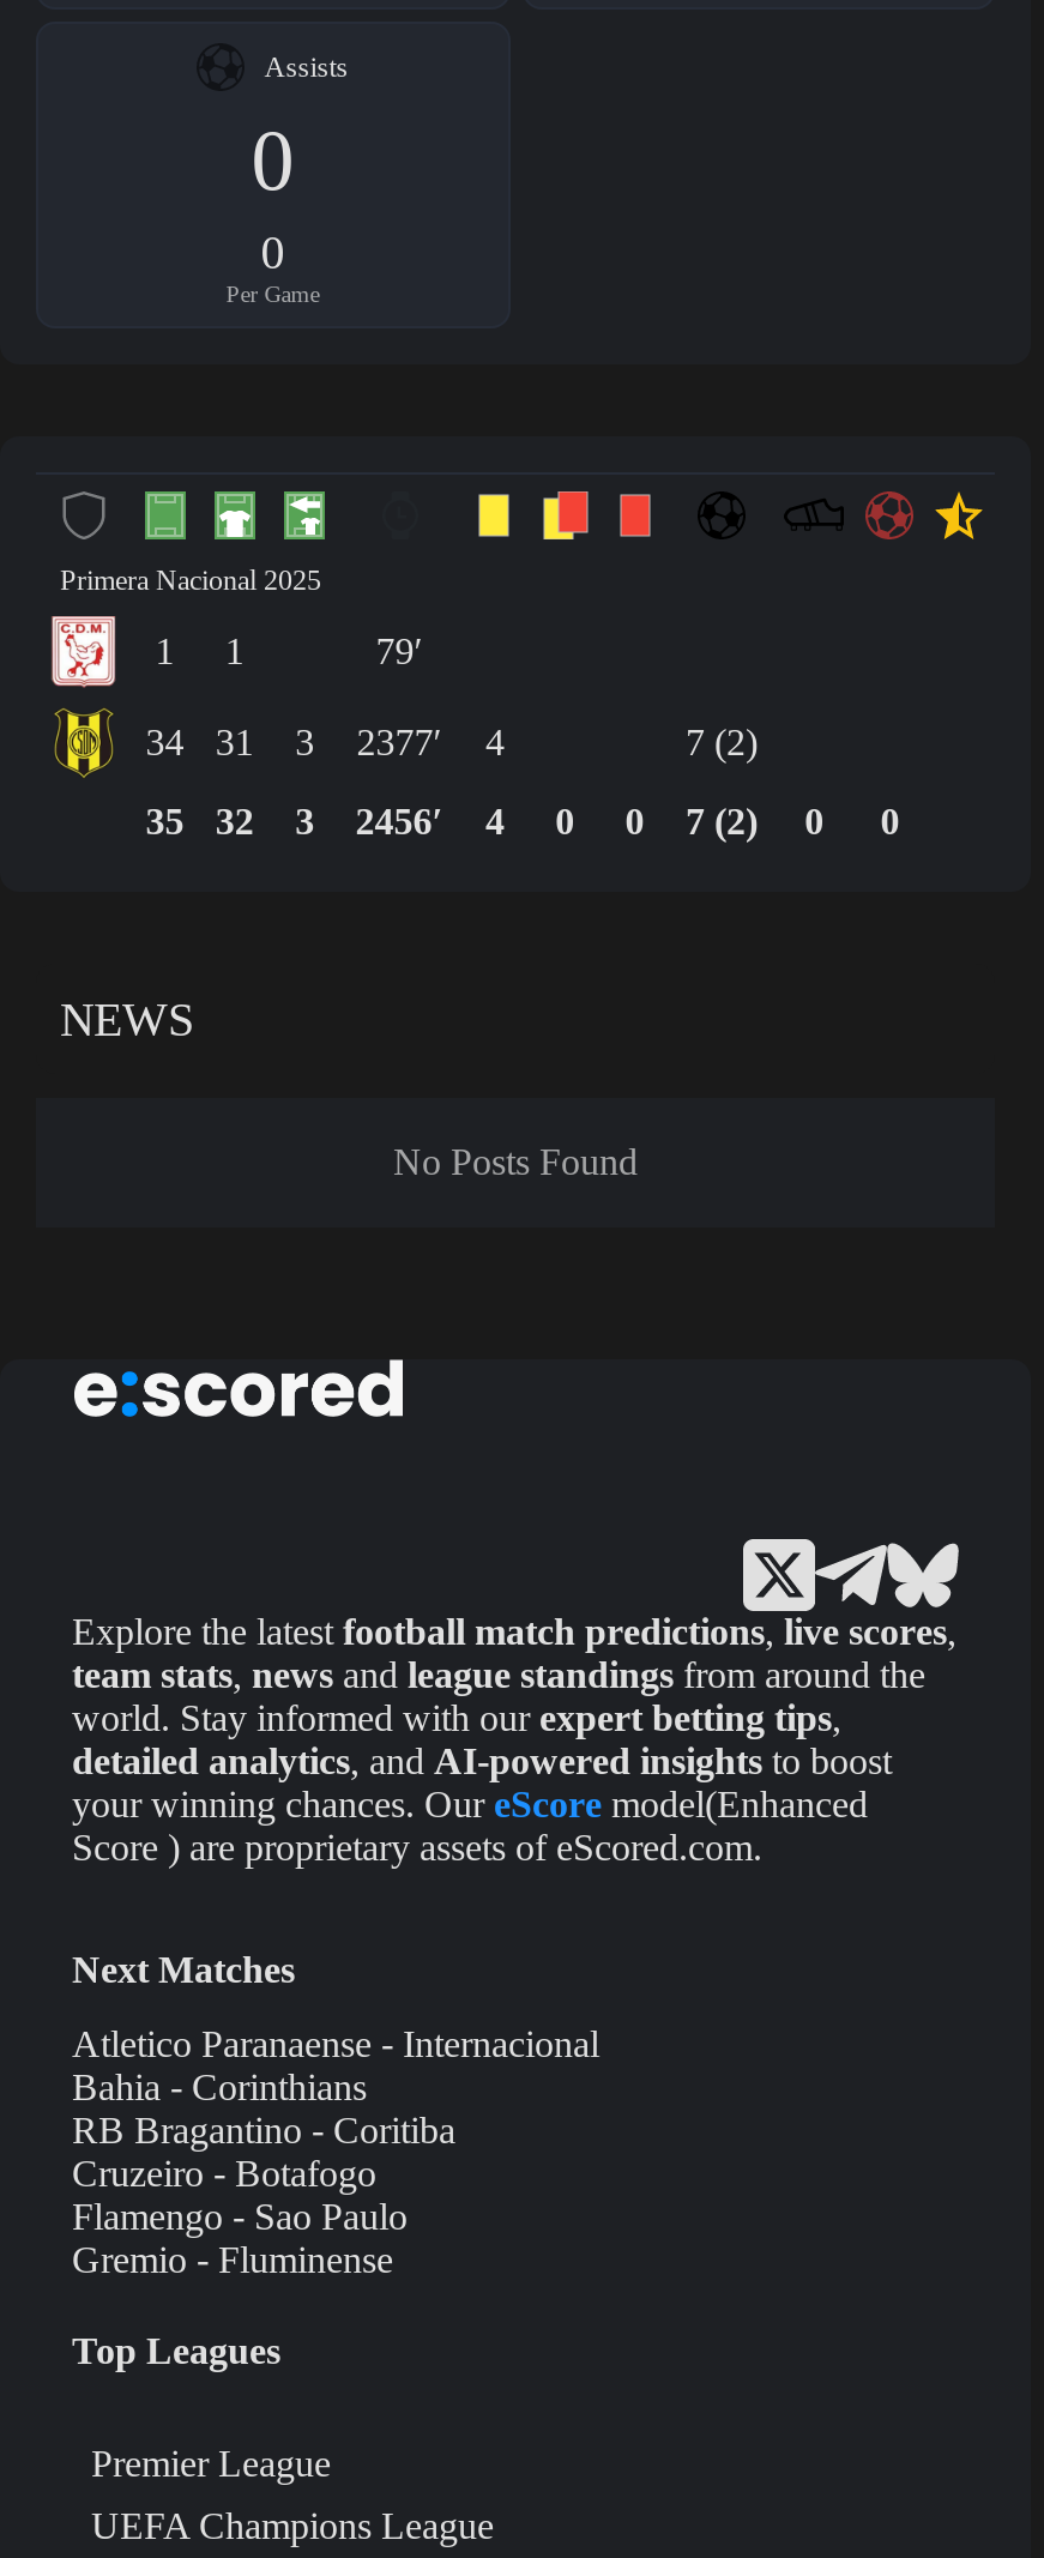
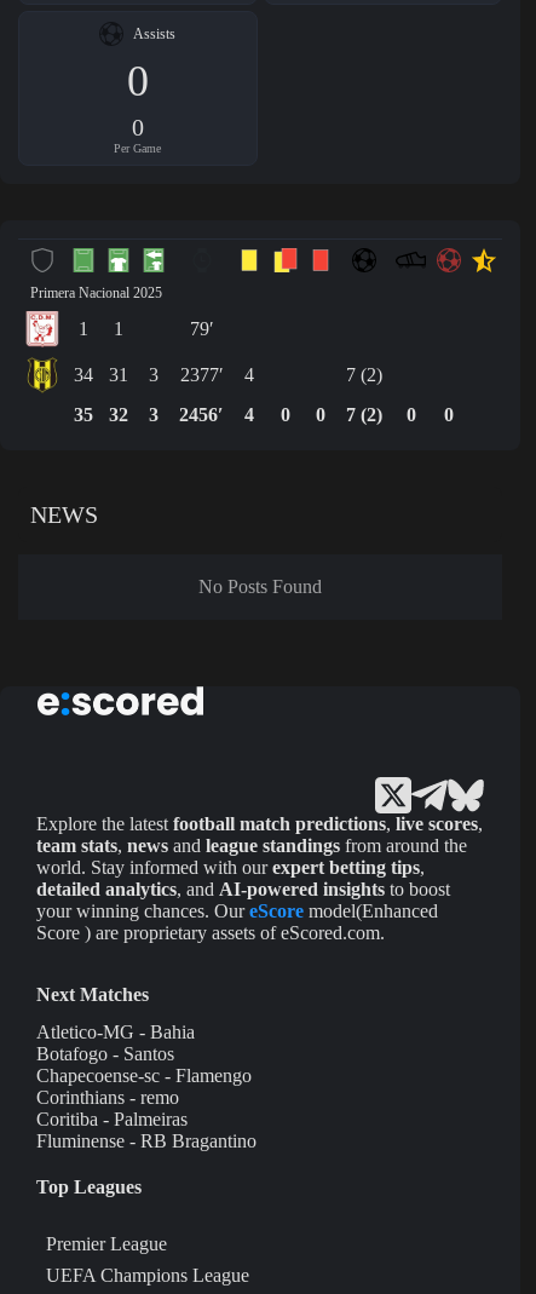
- Atletico Paranaense - Internacional
- Bahia - Corinthians
- RB Bragantino - Coritiba
- Cruzeiro - Botafogo
- Flamengo - Sao Paulo
- Gremio - Fluminense
+ Atletico-MG - Bahia
+ Botafogo - Santos
+ Chapecoense-sc - Flamengo
+ Corinthians - remo
+ Coritiba - Palmeiras
+ Fluminense - RB Bragantino
